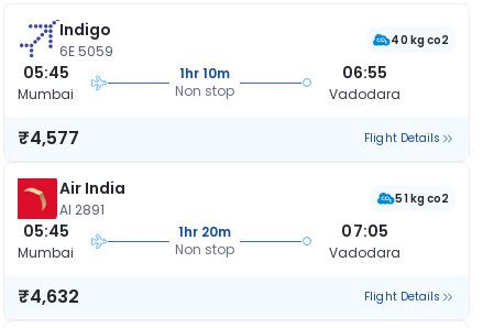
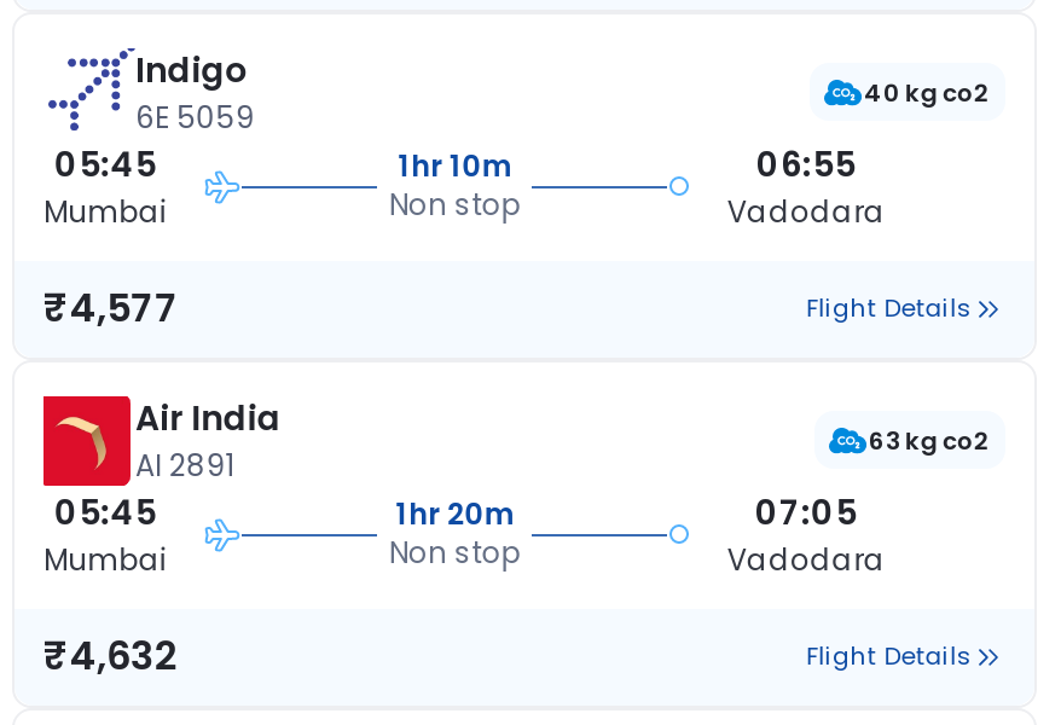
- 51 kg co2
+ 63 kg co2
